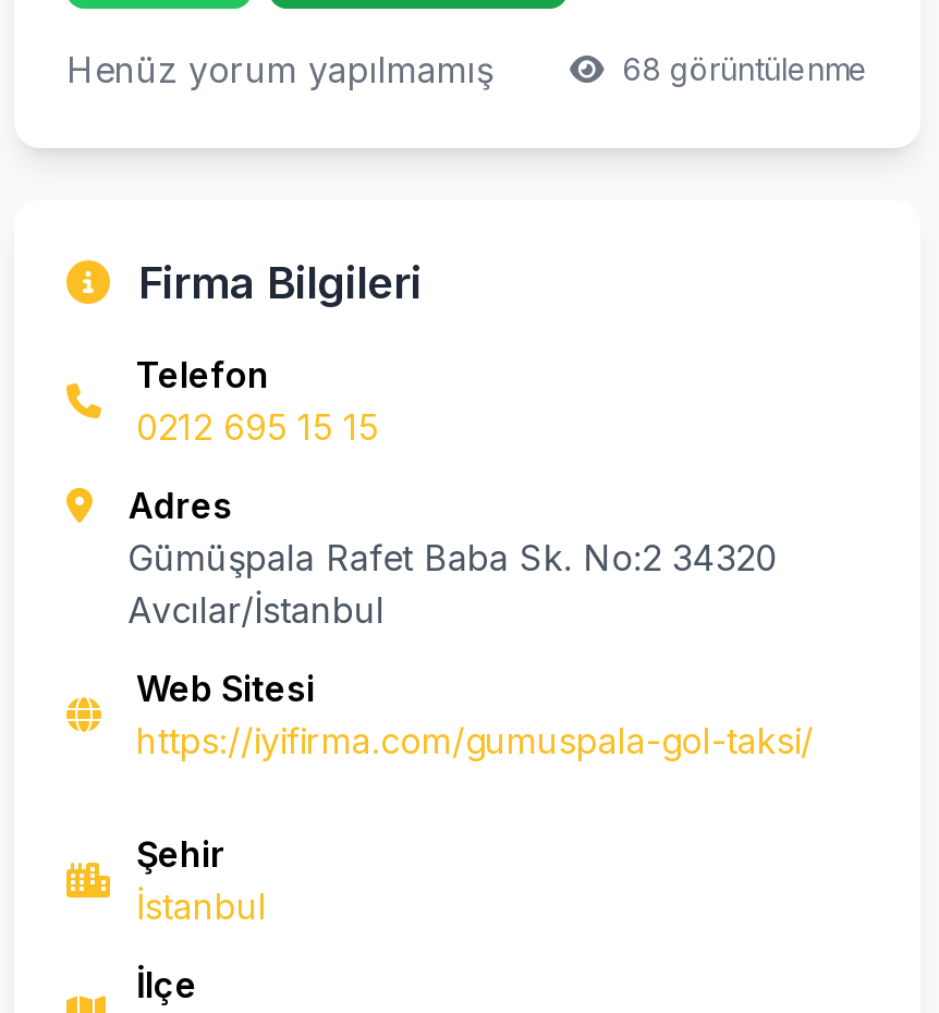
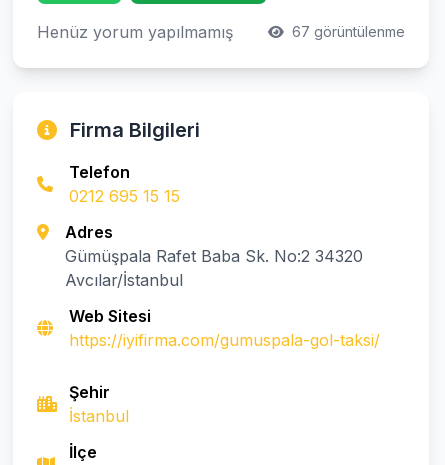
- 68 görüntülenme
+ 67 görüntülenme
